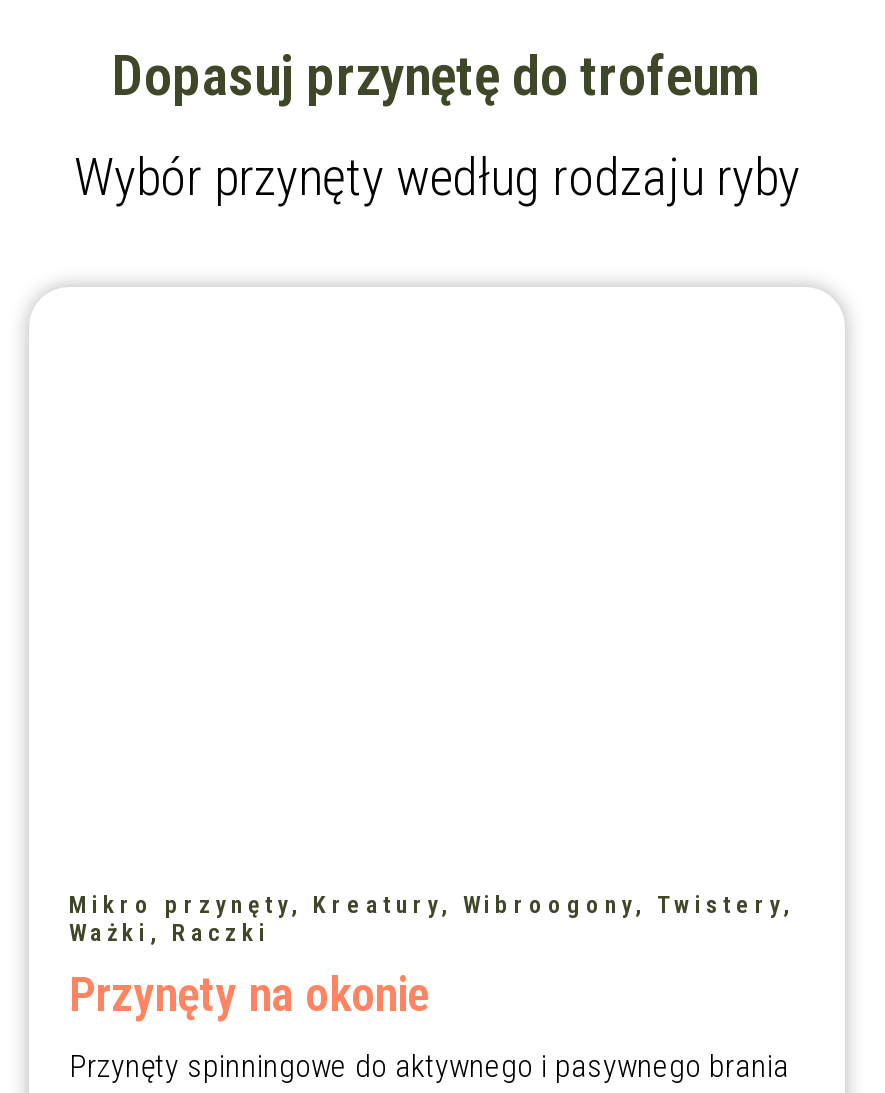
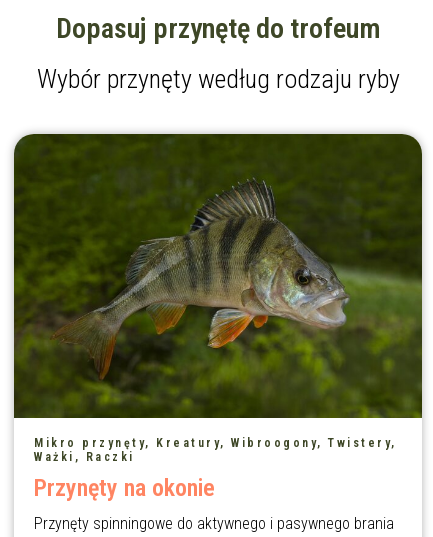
+ [image]
